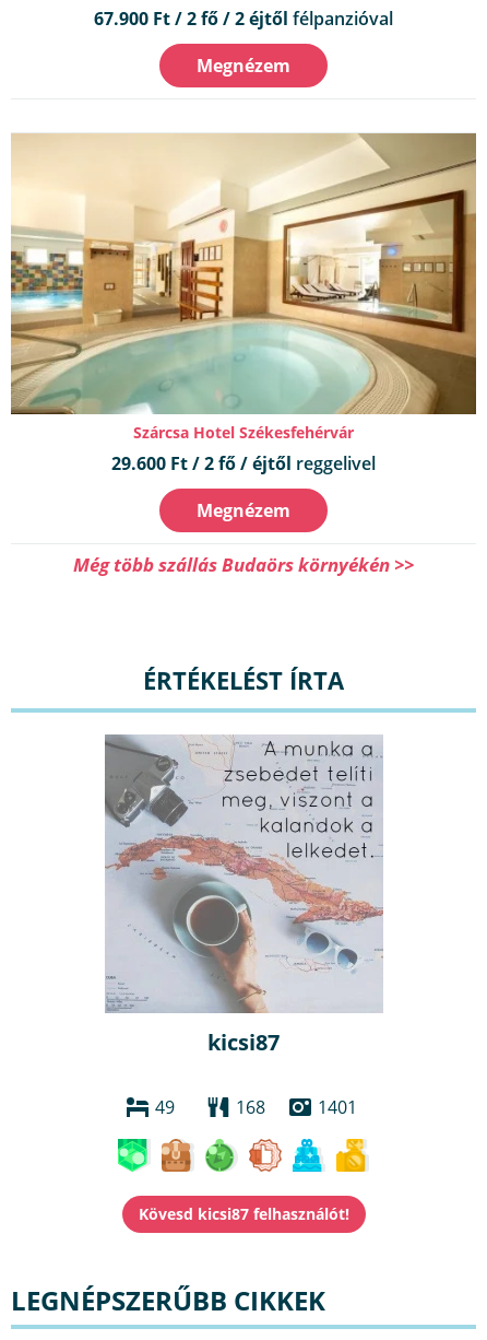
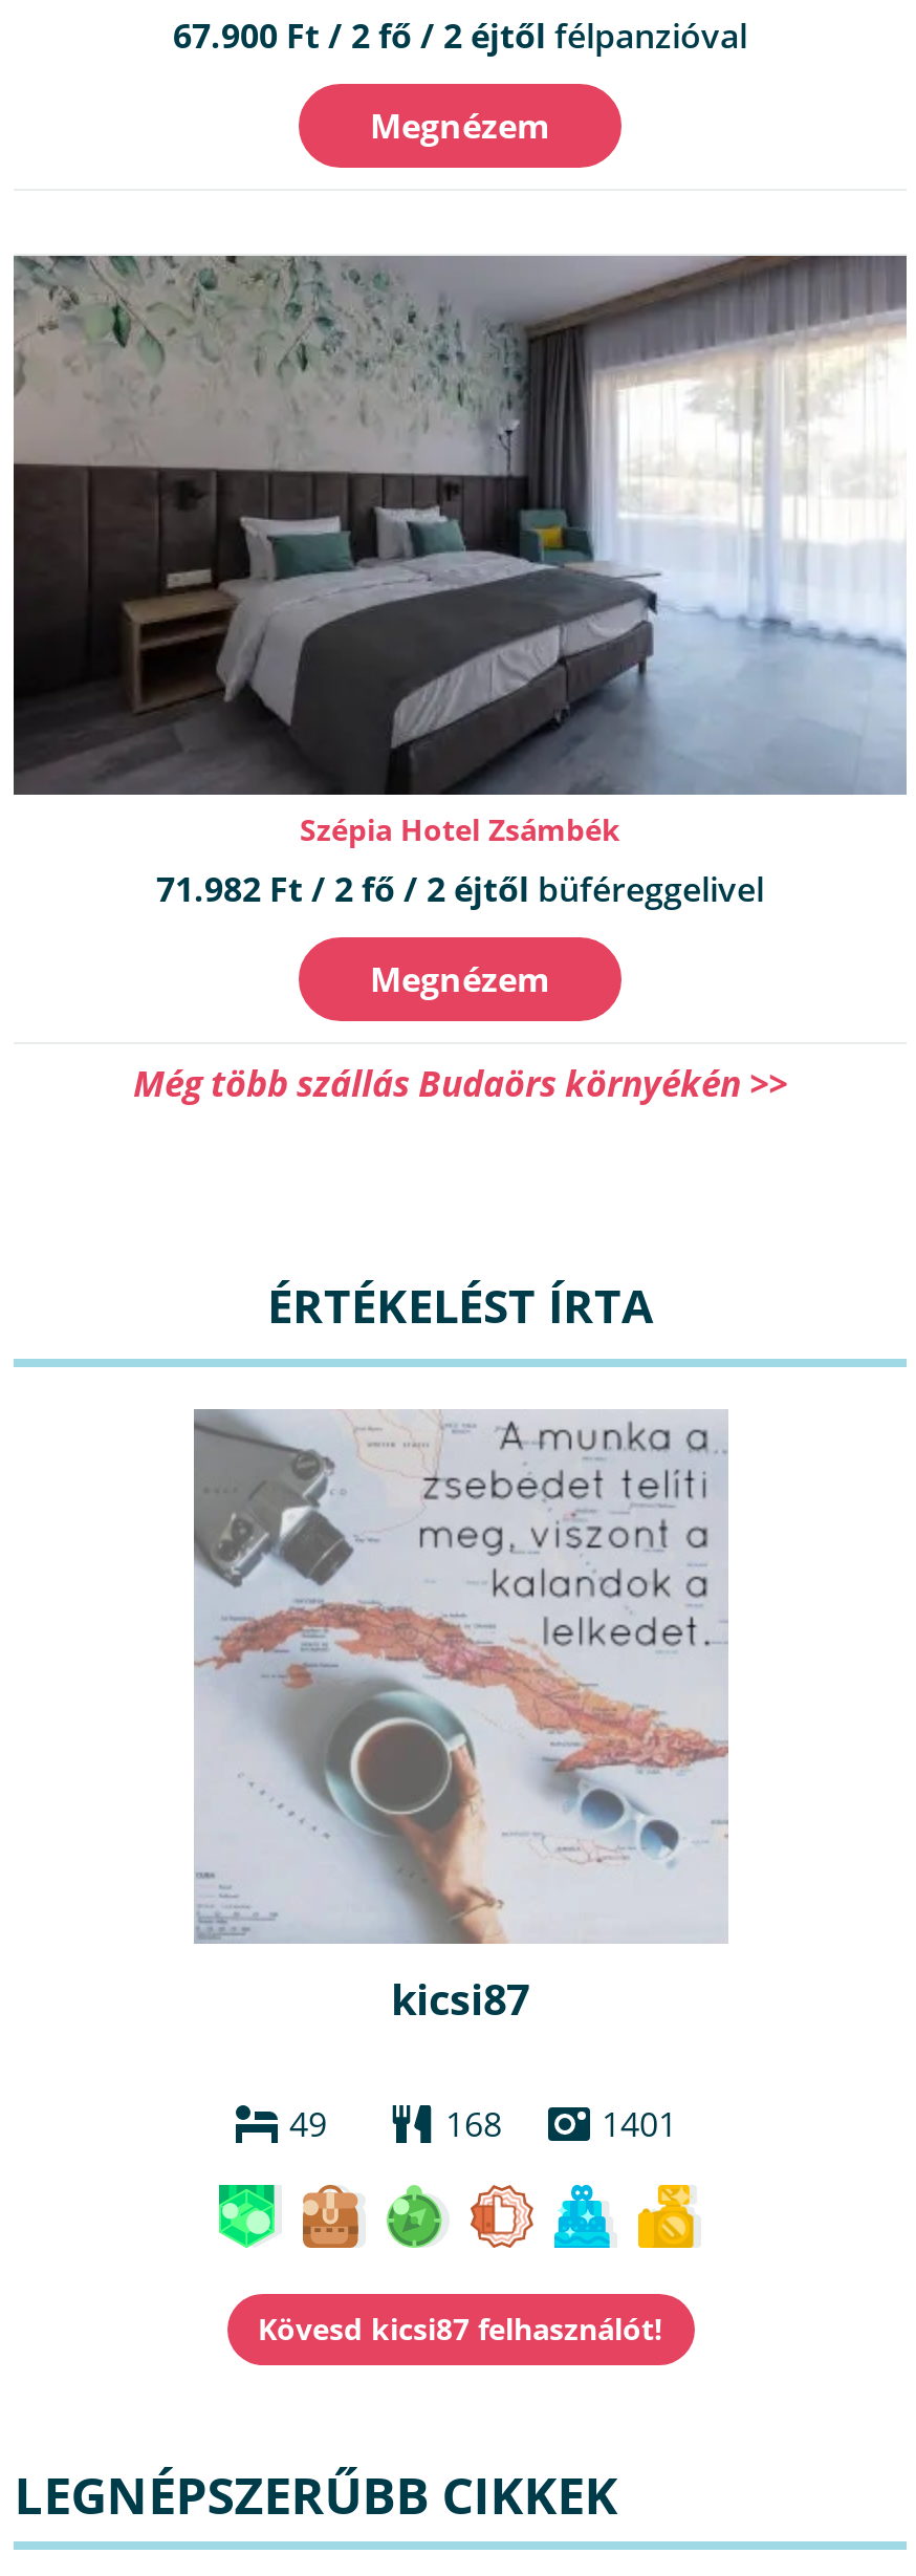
- [image]
- Szárcsa Hotel Székesfehérvár
- 29.600 Ft / 2 fő / éjtől reggelivel
+ [image]
+ Szépia Hotel Zsámbék
+ 71.982 Ft / 2 fő / 2 éjtől büféreggelivel
